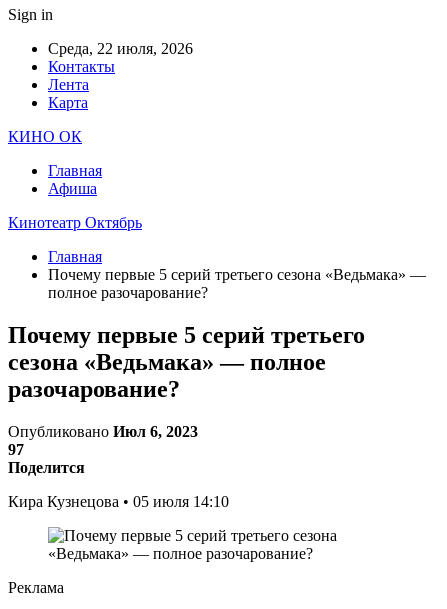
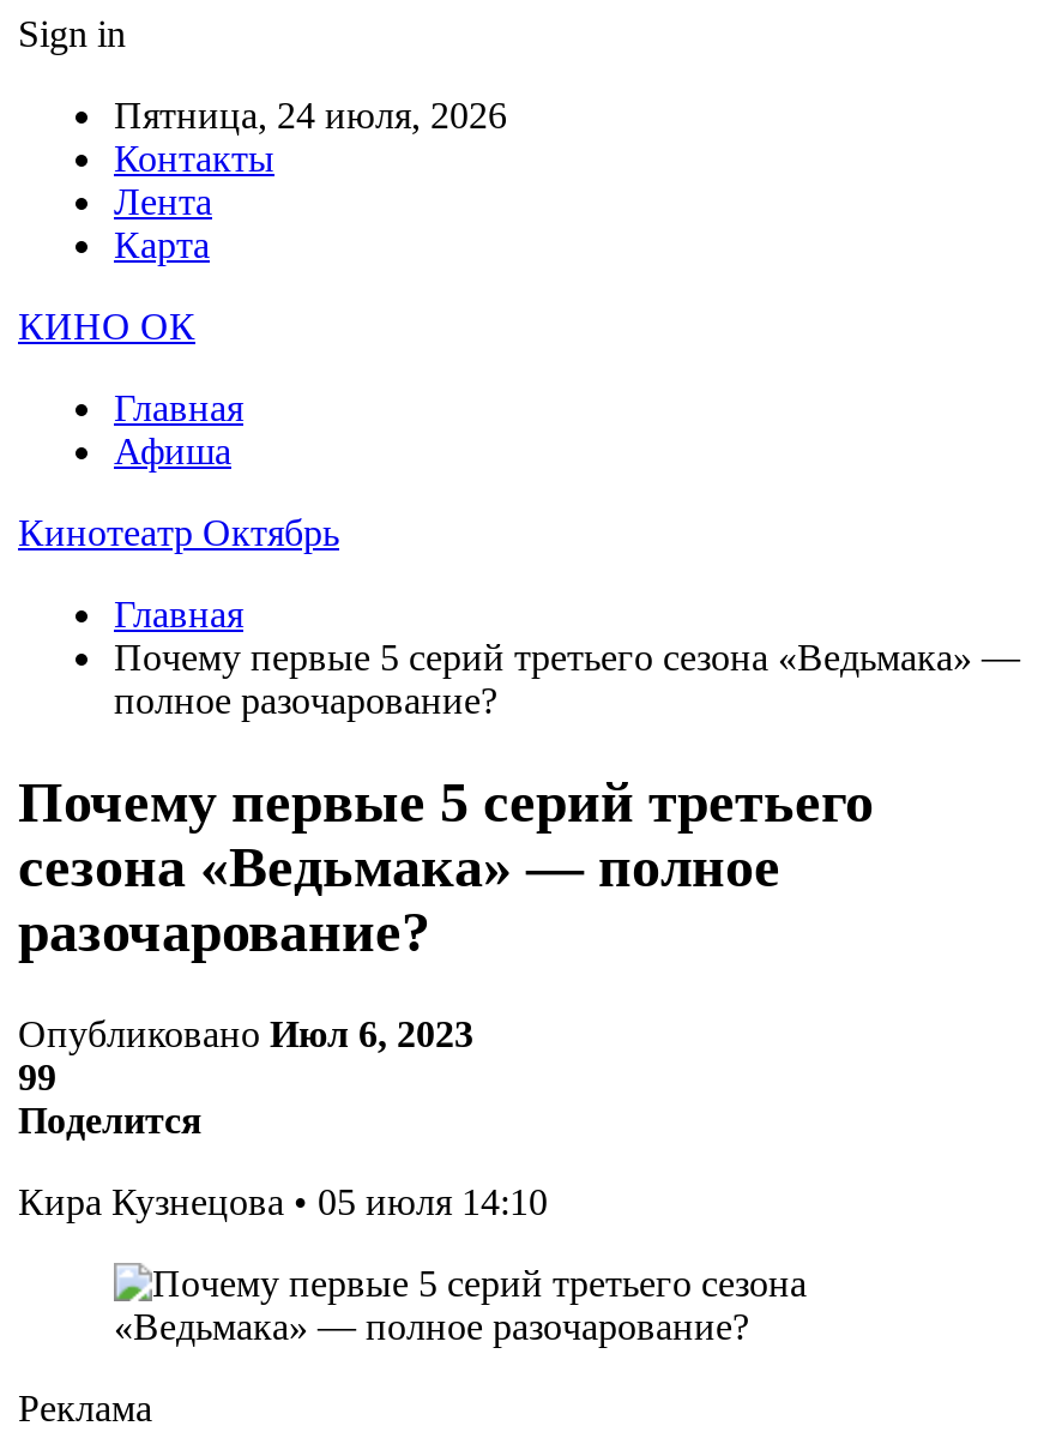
- Среда, 22 июля, 2026
+ Пятница, 24 июля, 2026

- 97
+ 99
